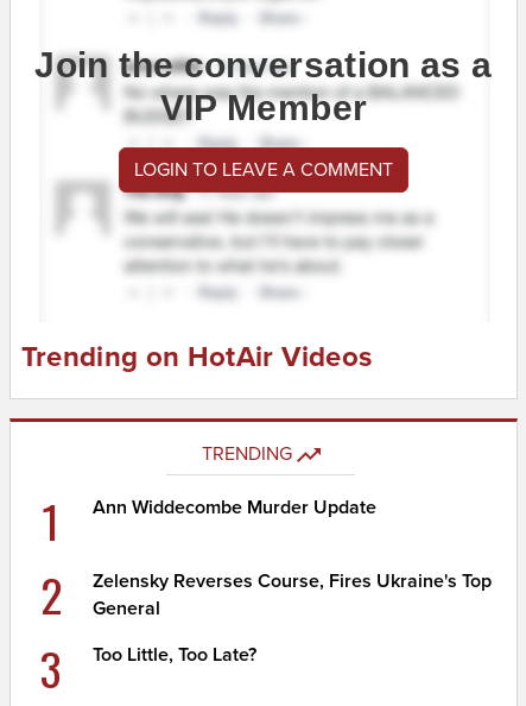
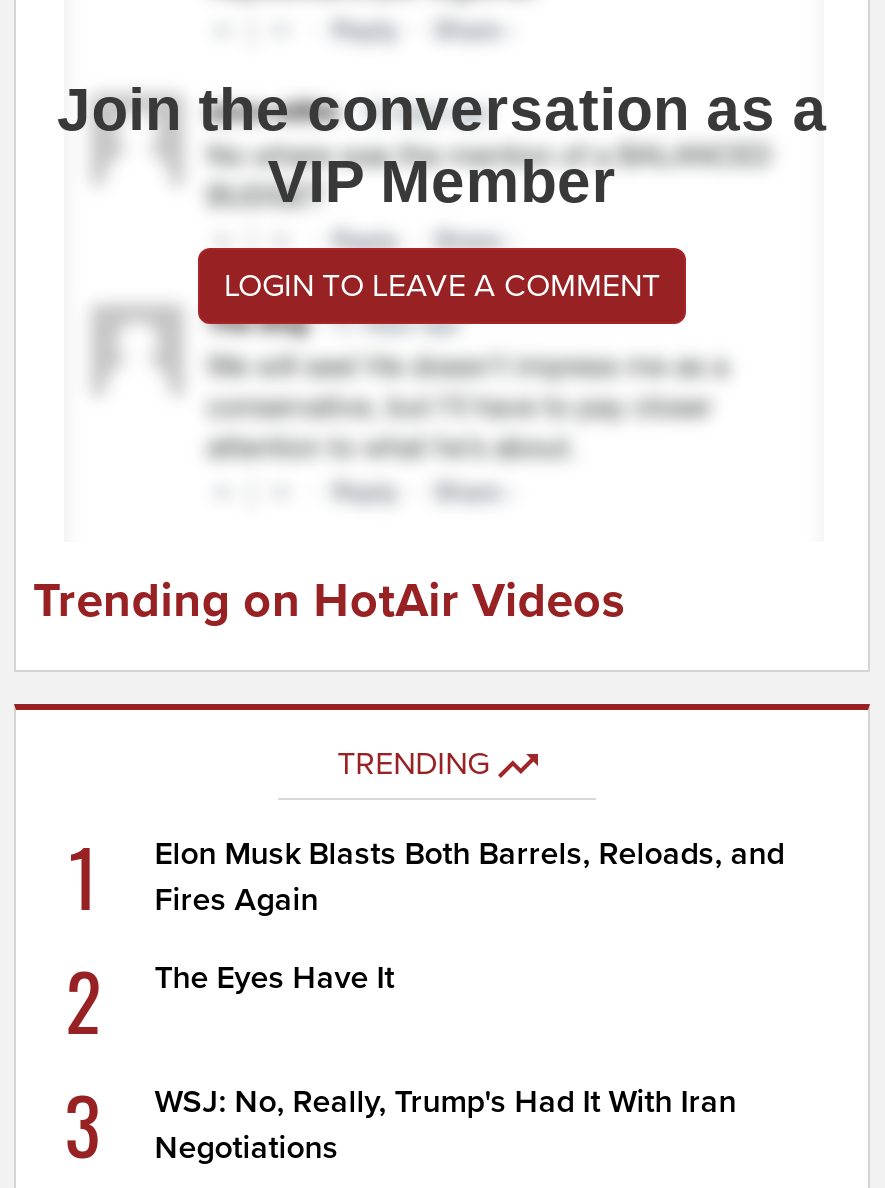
- Ann Widdecombe Murder Update
+ Elon Musk Blasts Both Barrels, Reloads, and
+ Fires Again

- Zelensky Reverses Course, Fires Ukraine's Top
- General
+ The Eyes Have It

- Too Little, Too Late?
+ WSJ: No, Really, Trump's Had It With Iran
+ Negotiations
